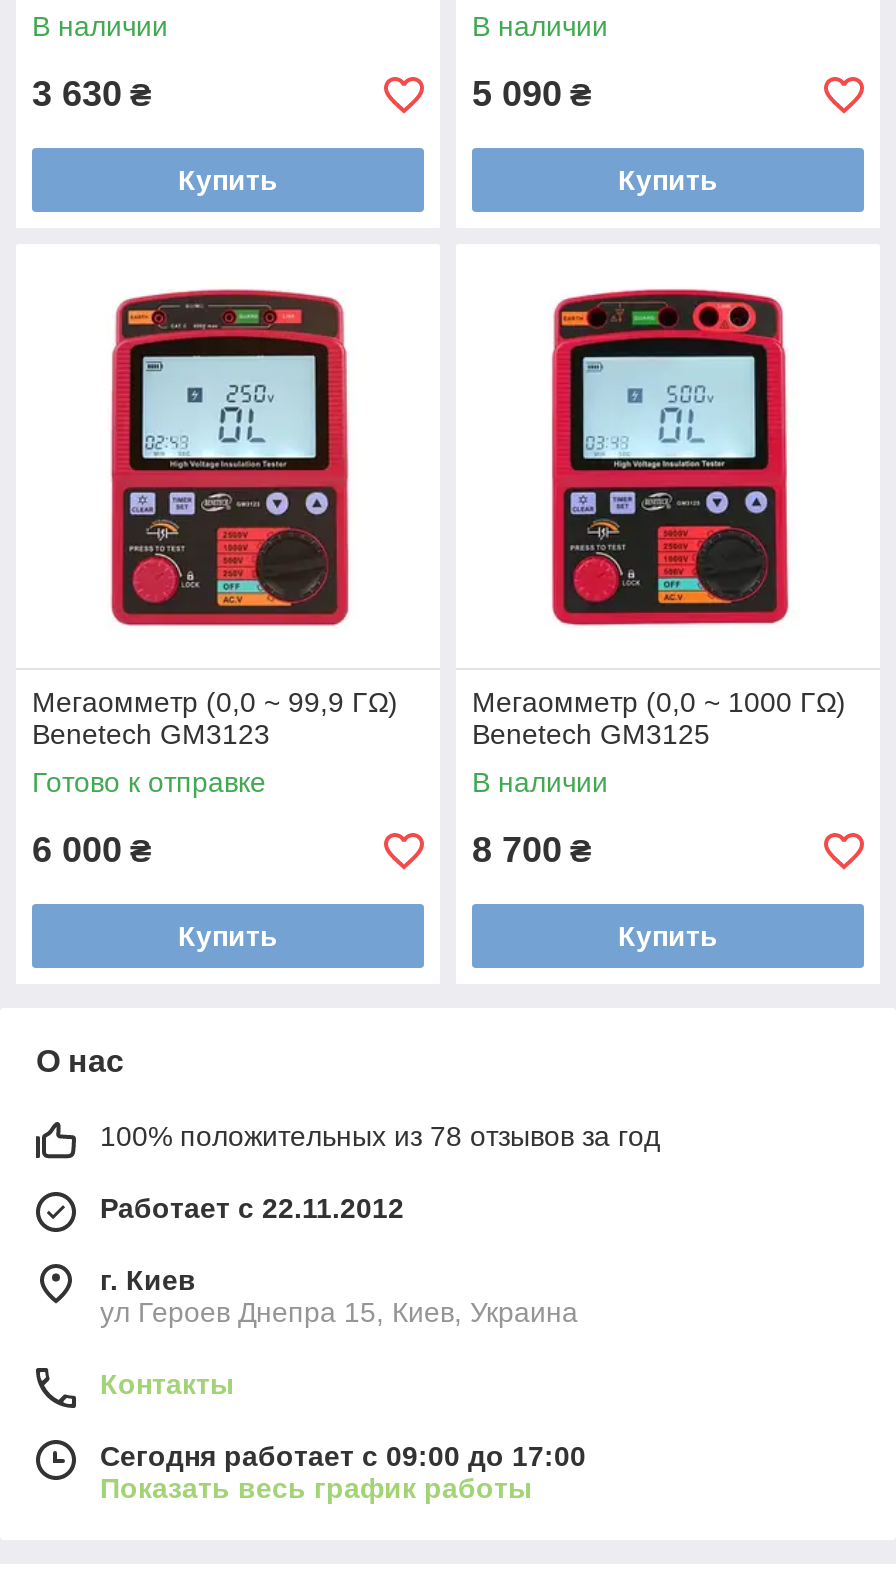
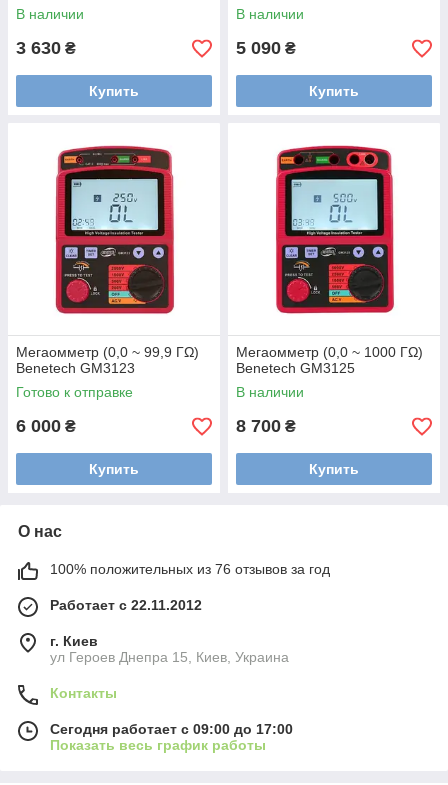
- 100% положительных из 78 отзывов за год
+ 100% положительных из 76 отзывов за год
